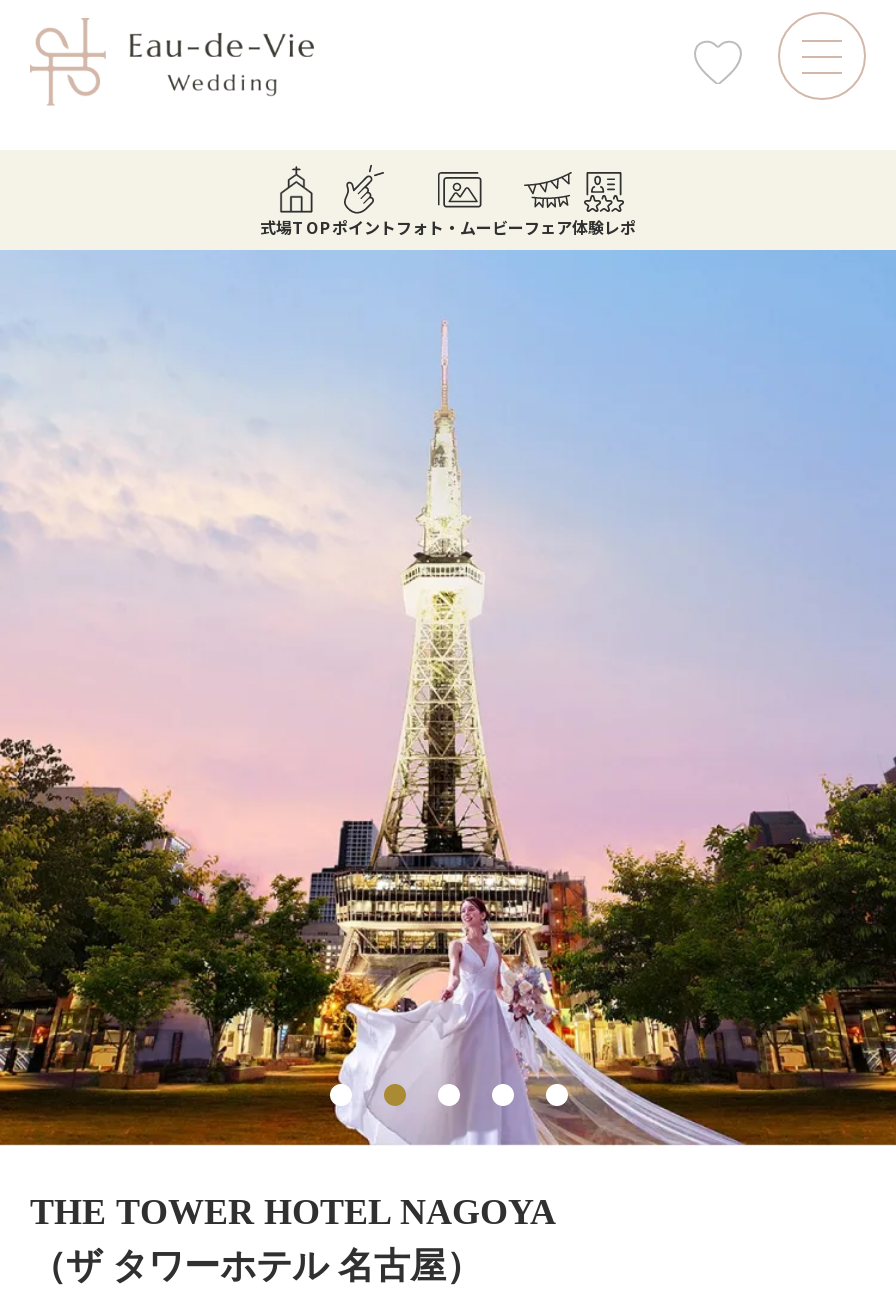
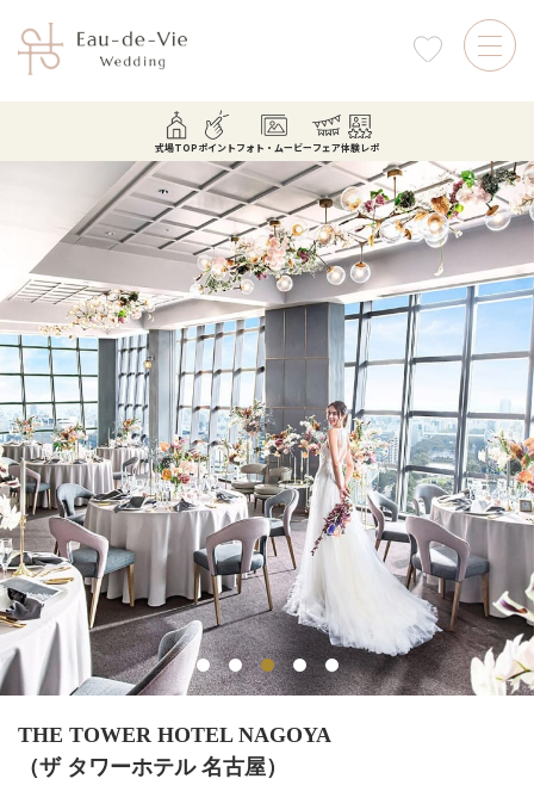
- [image]
+ [image]
